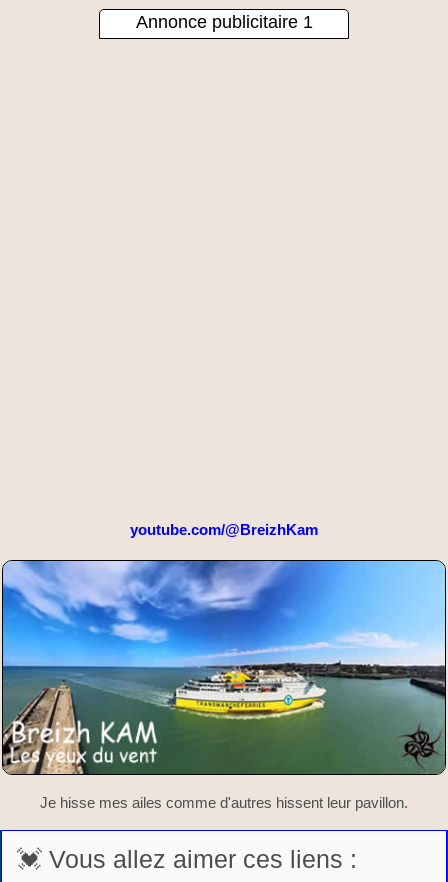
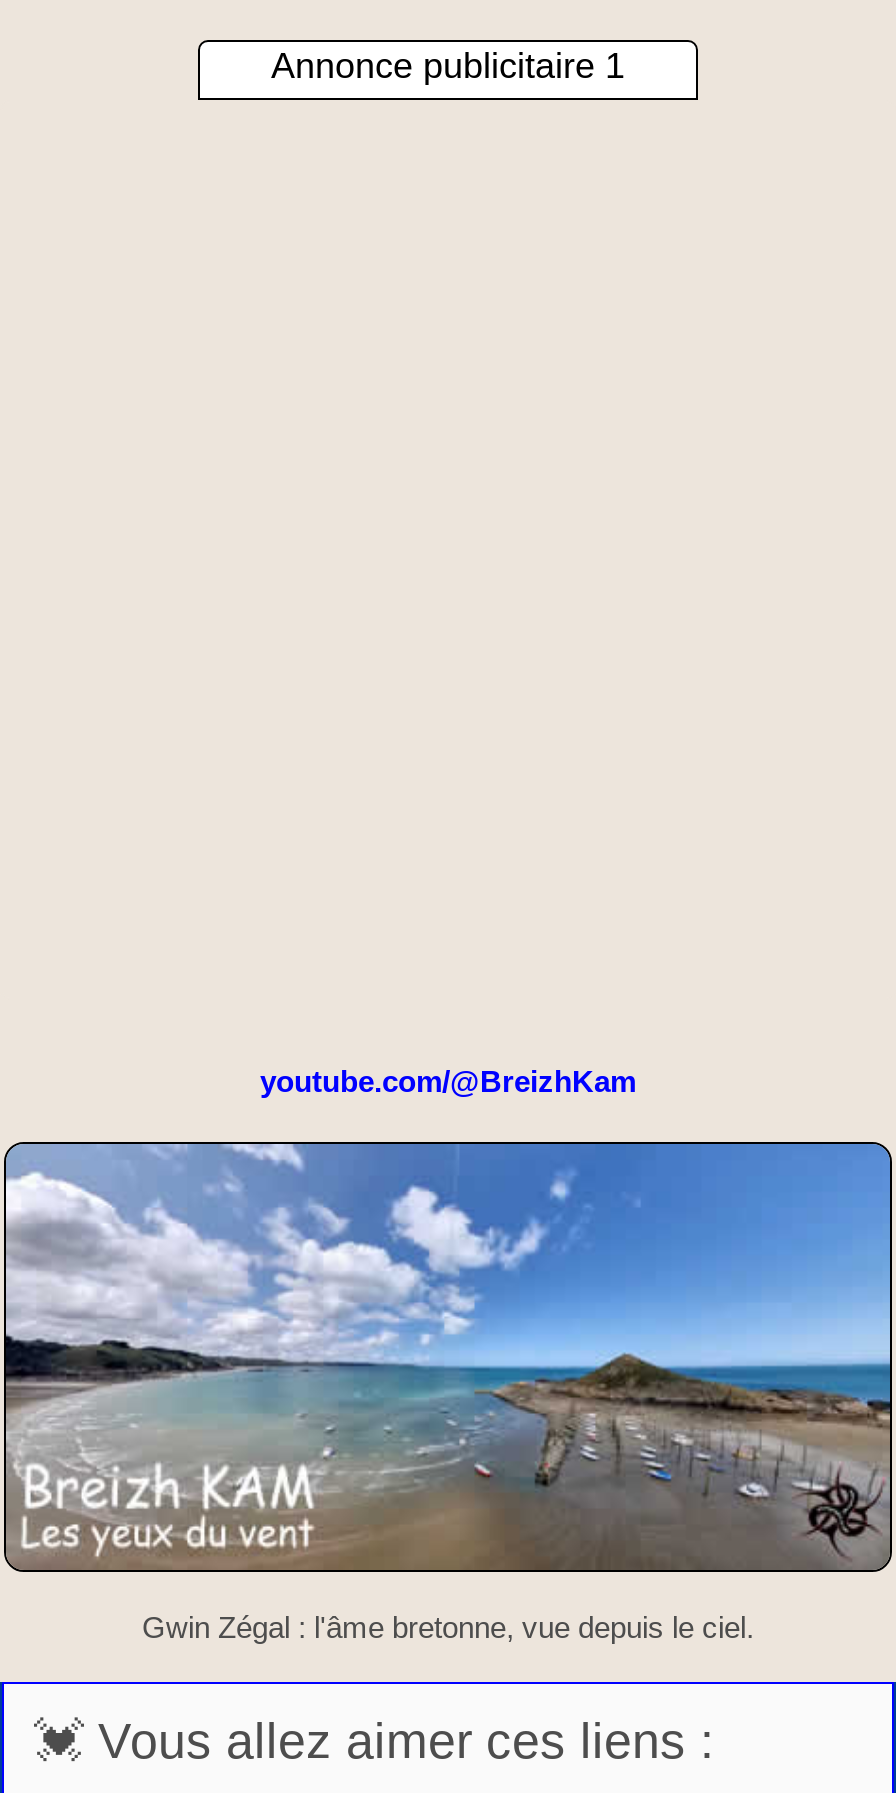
- [image]
- Je hisse mes ailes comme d'autres hissent leur pavillon.
+ [image]
+ Gwin Zégal : l'âme bretonne, vue depuis le ciel.
